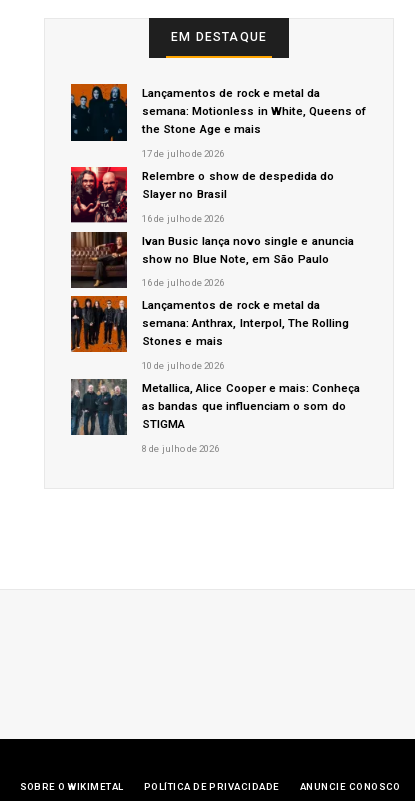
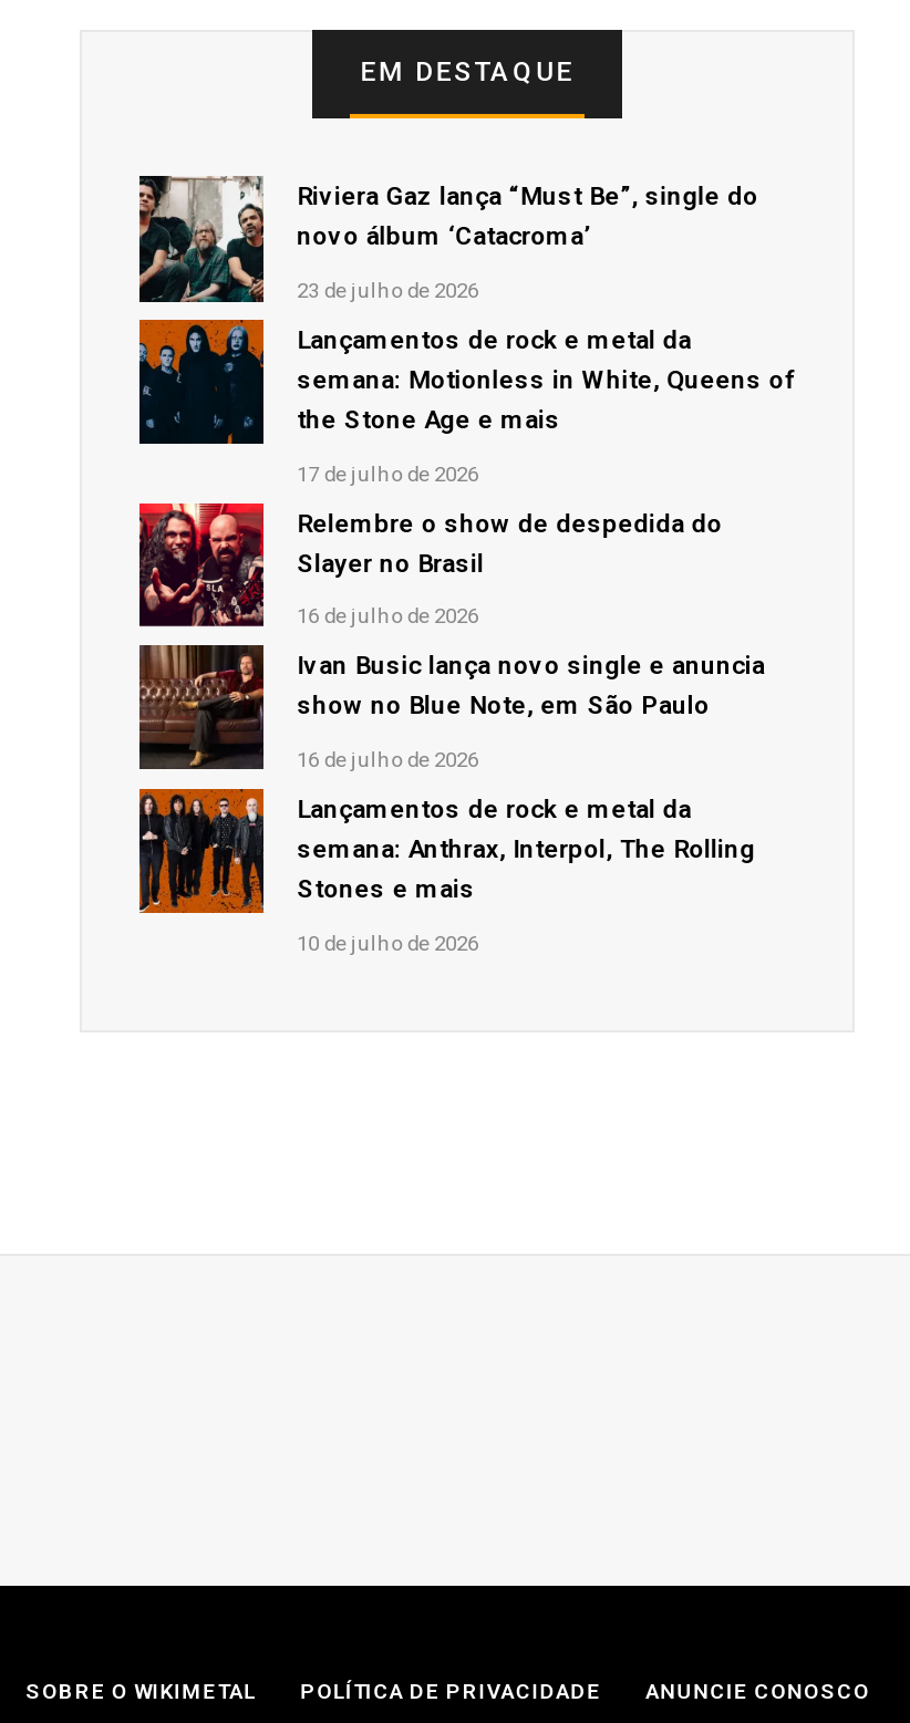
+ [image]
+ Riviera Gaz lança “Must Be”, single do
+ novo álbum ‘Catacroma’
+ 23 de julho de 2026

moved down: [image] | Lançamentos de rock e metal da | semana: Motionless in White, Queens of | ... | Stones e mais | 10 de julho de 2026

- [image]
- Metallica, Alice Cooper e mais: Conheça
- as bandas que influenciam o som do
- STIGMA
- 8 de julho de 2026
